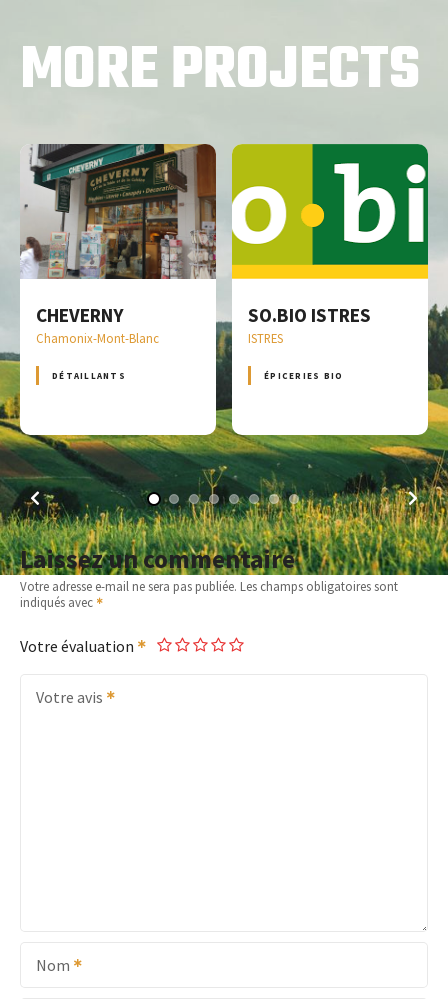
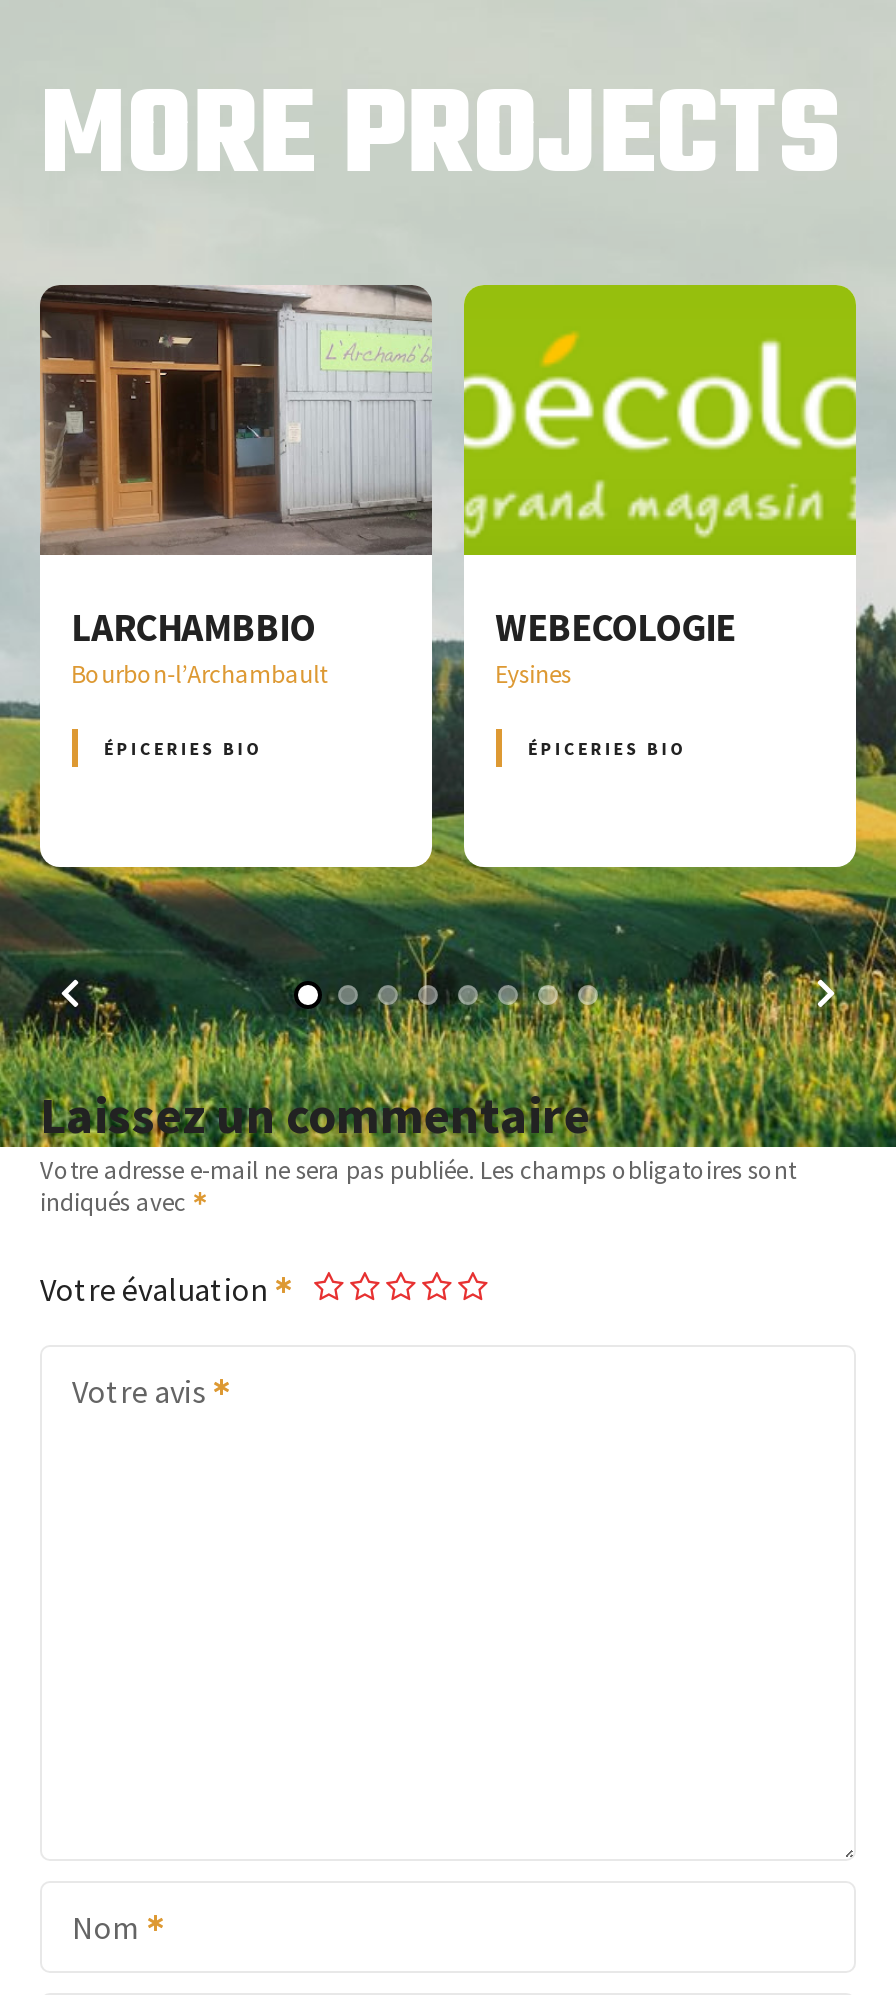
- [image]
- CHEVERNY
- Chamonix-Mont-Blanc
+ [image]
+ LARCHAMBBIO
+ Bourbon-l’Archambault

- [image]
- SO.BIO ISTRES
- ISTRES
+ [image]
+ WEBECOLOGIE
+ Eysines

- DÉTAILLANTS
+ ÉPICERIES BIO
